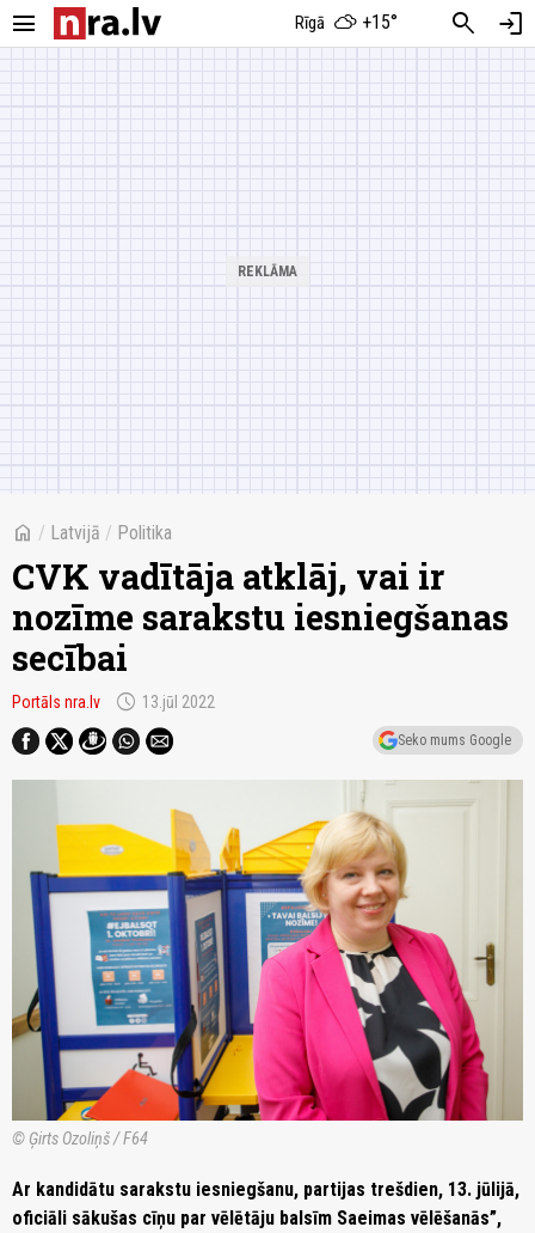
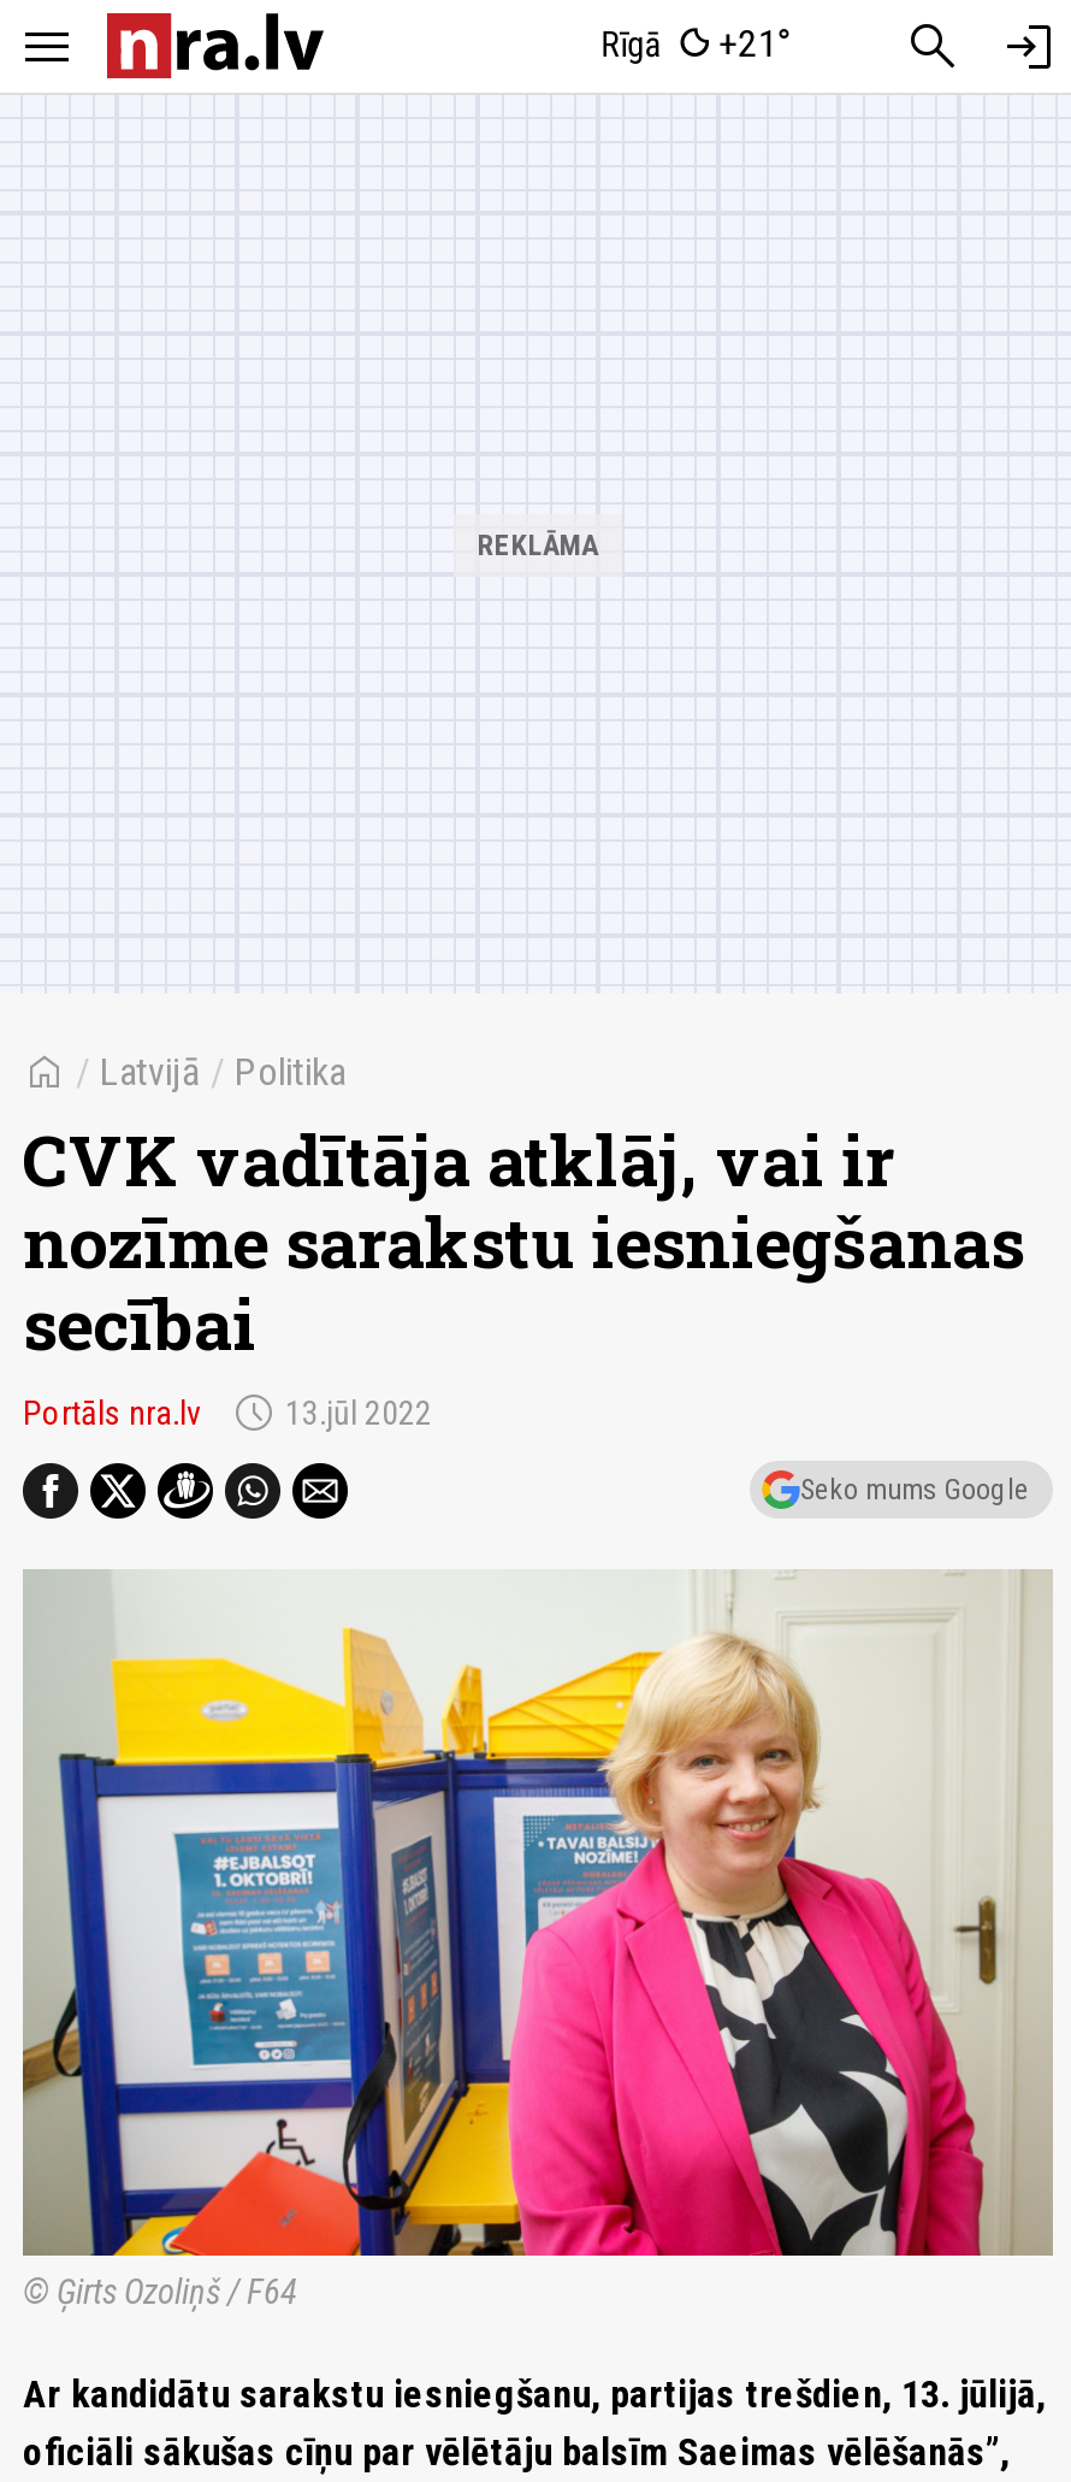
- Rīgā +15°
+ Rīgā +21°
